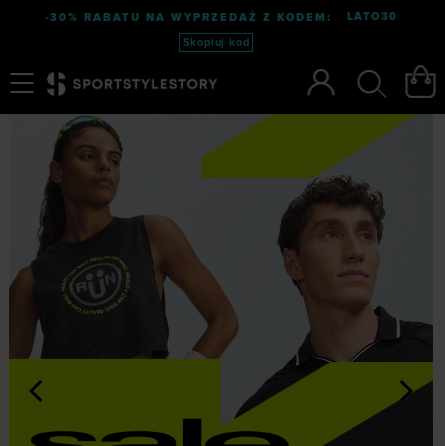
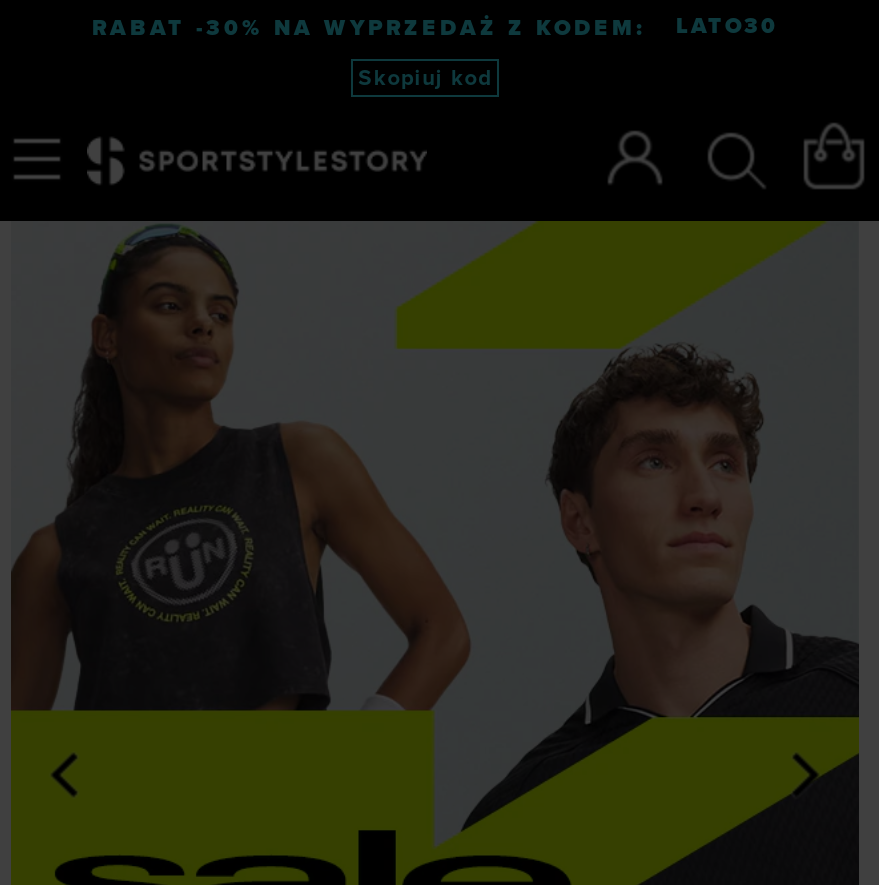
- -30% RABATU NA WYPRZEDAŻ Z KODEM:
+ RABAT -30% NA WYPRZEDAŻ Z KODEM:
